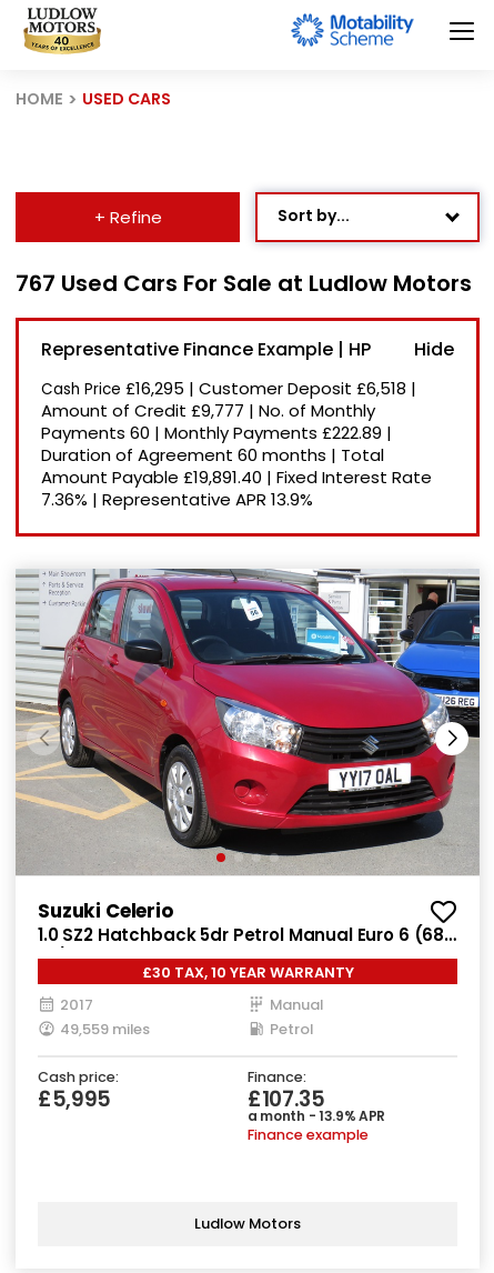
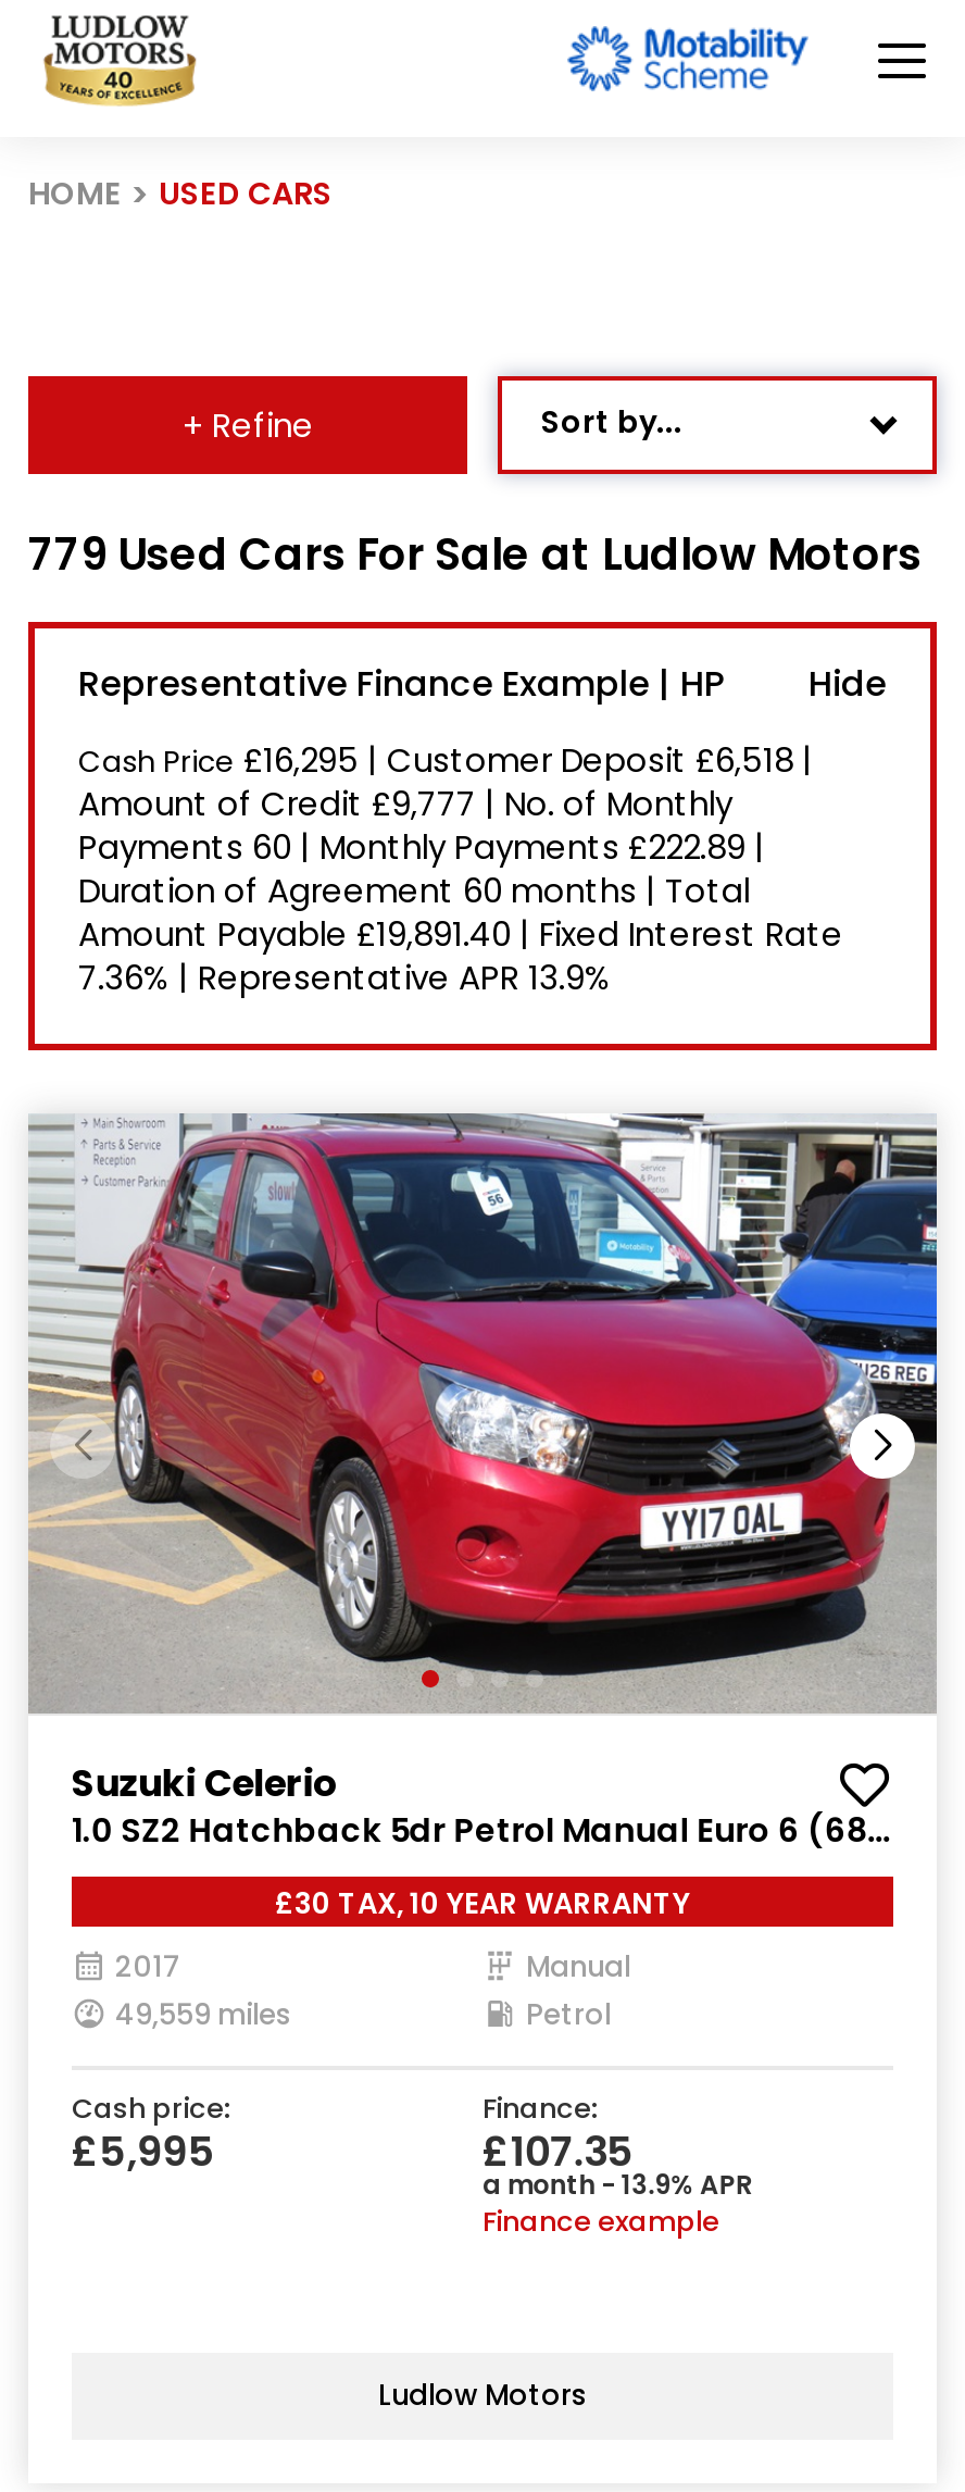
- 767 Used Cars For Sale at Ludlow Motors
+ 779 Used Cars For Sale at Ludlow Motors
